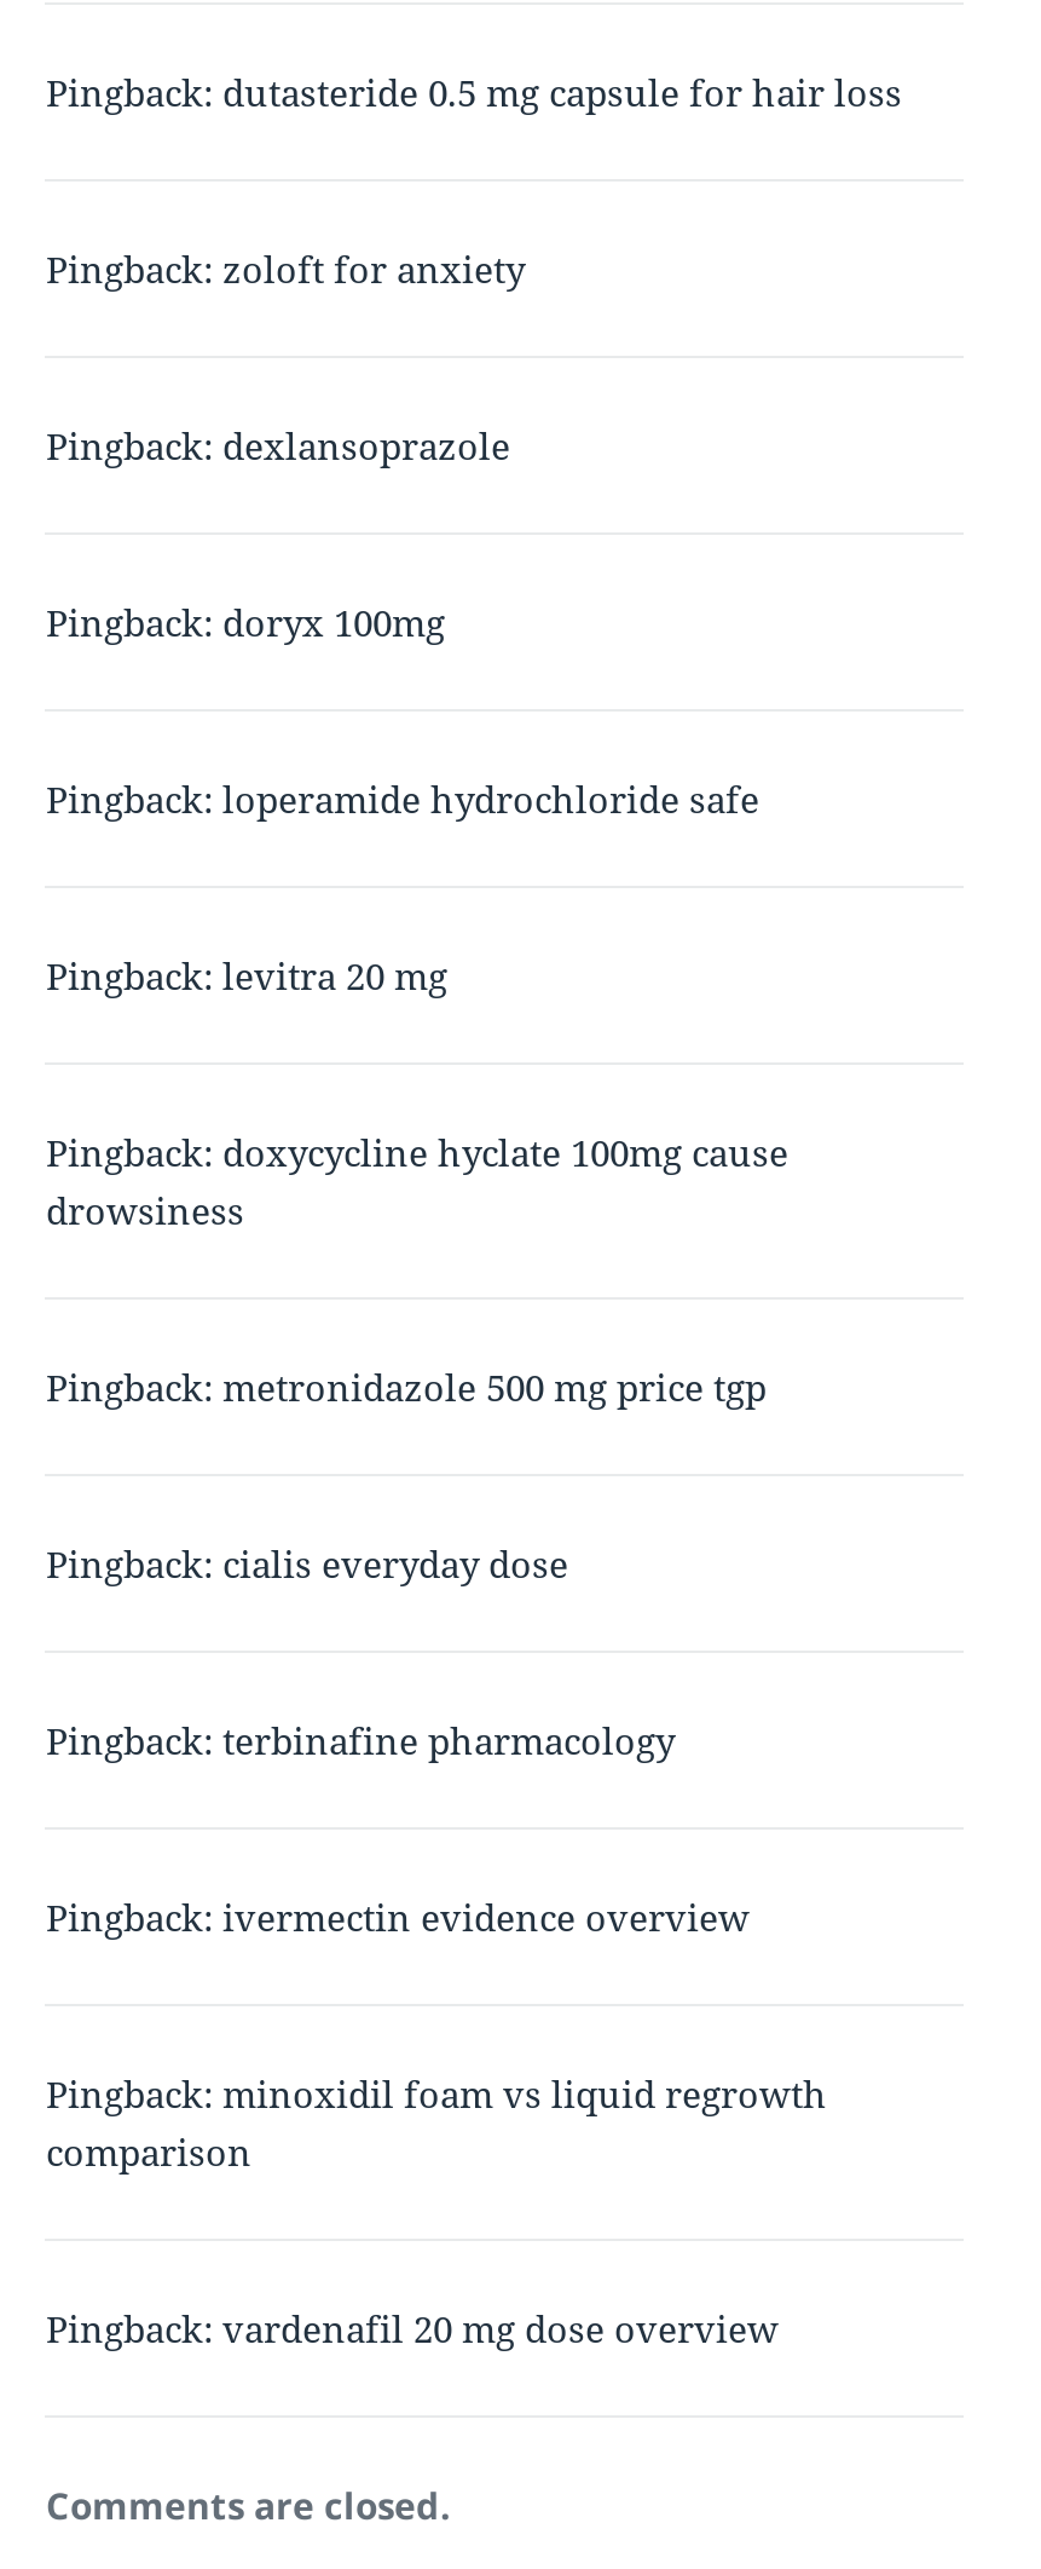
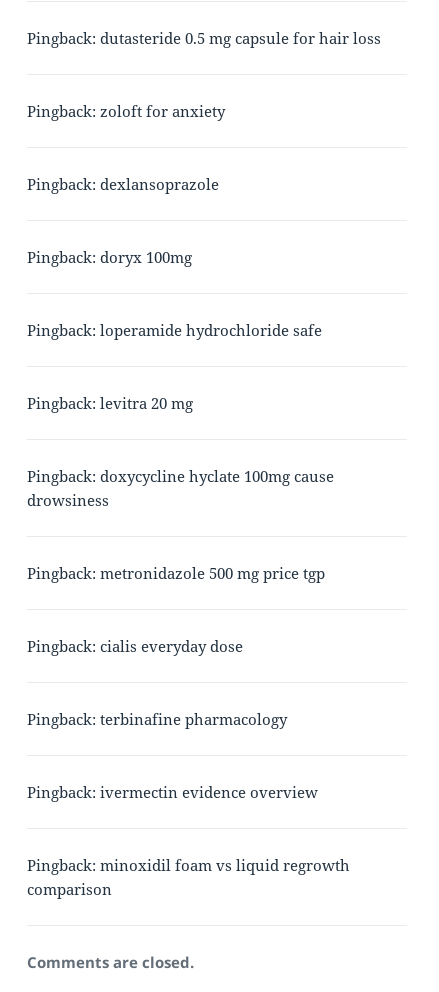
- Pingback: vardenafil 20 mg dose overview
